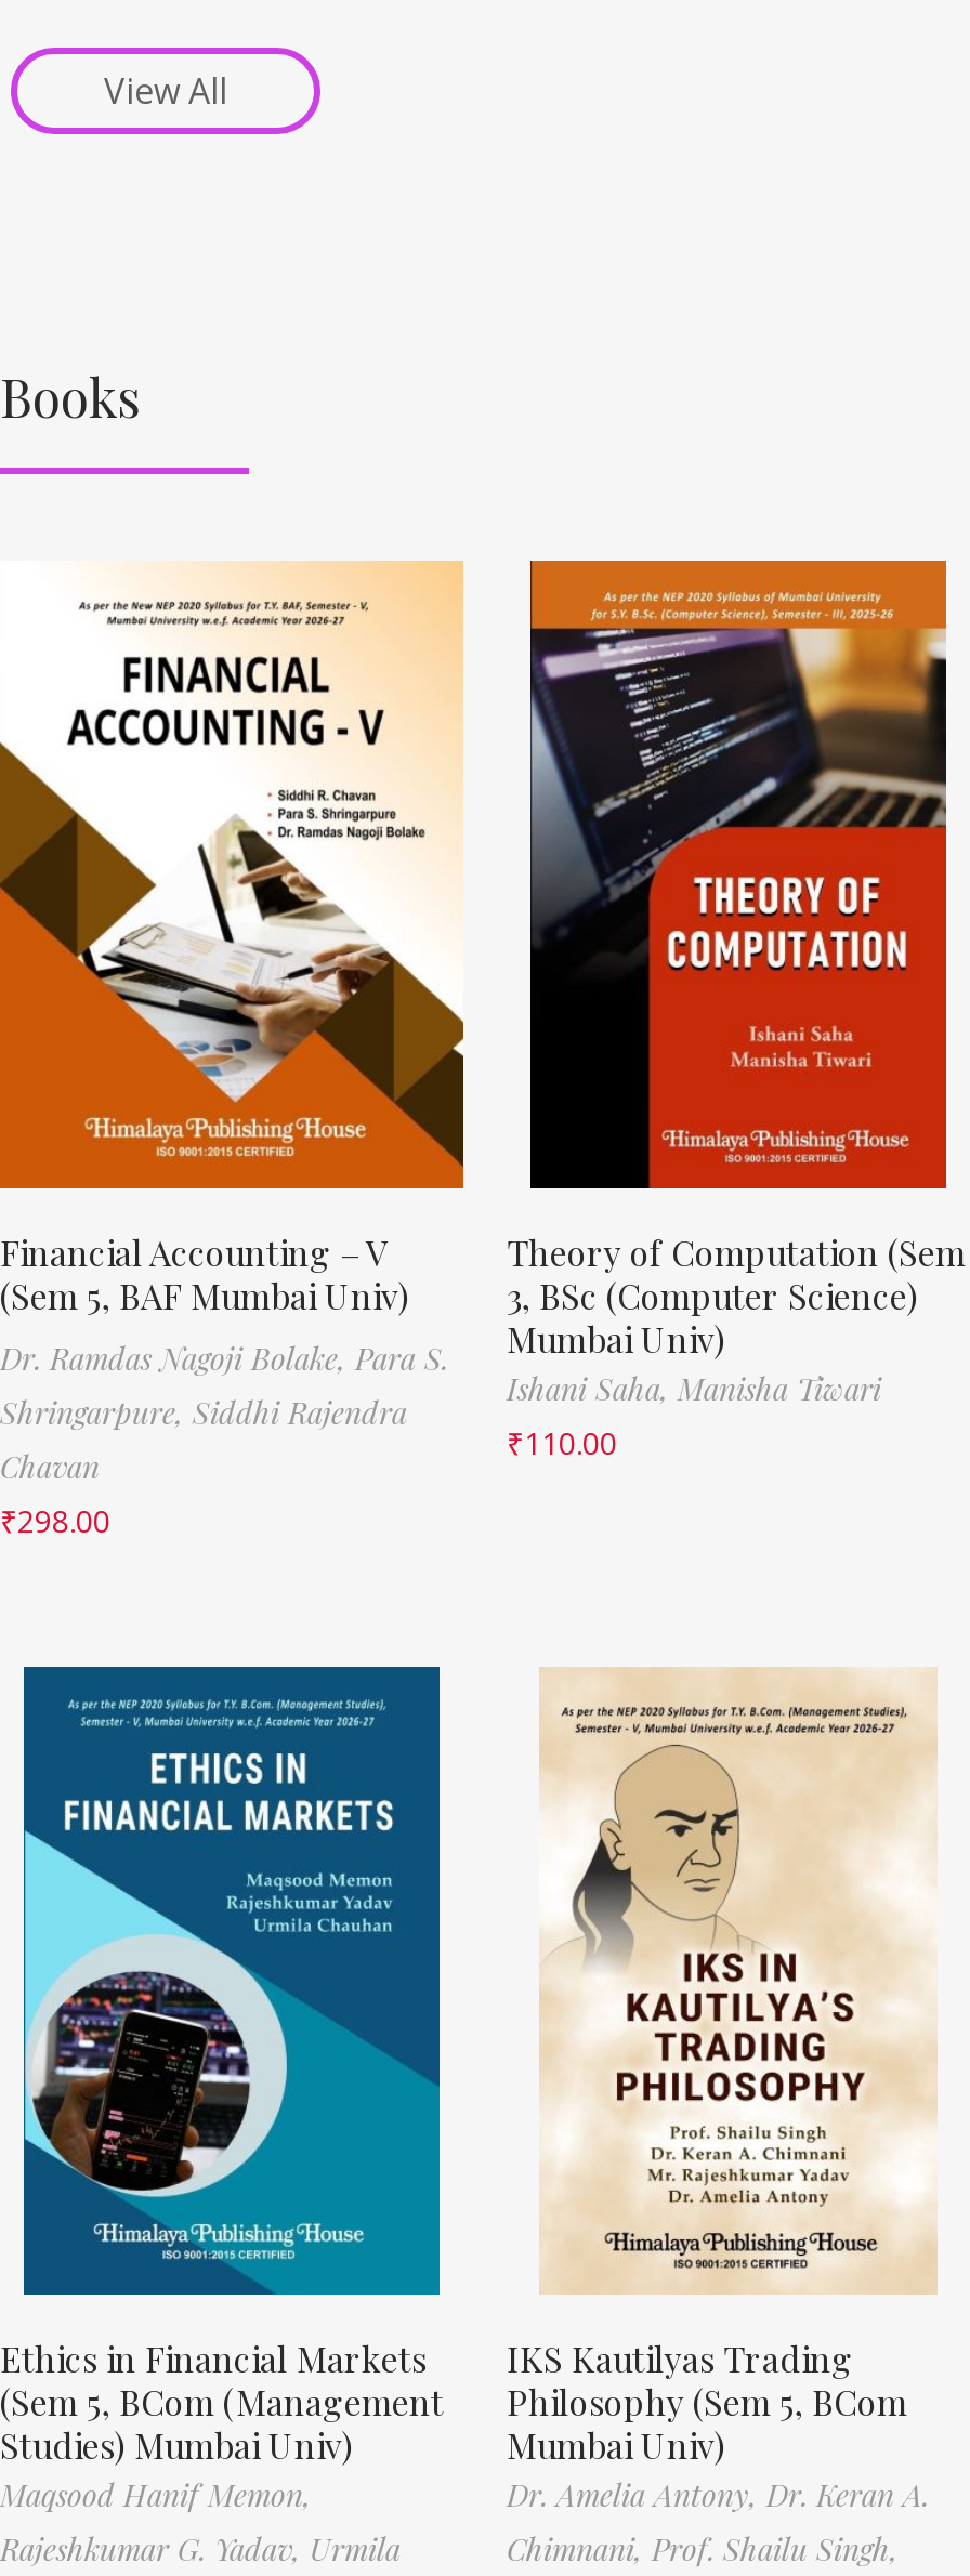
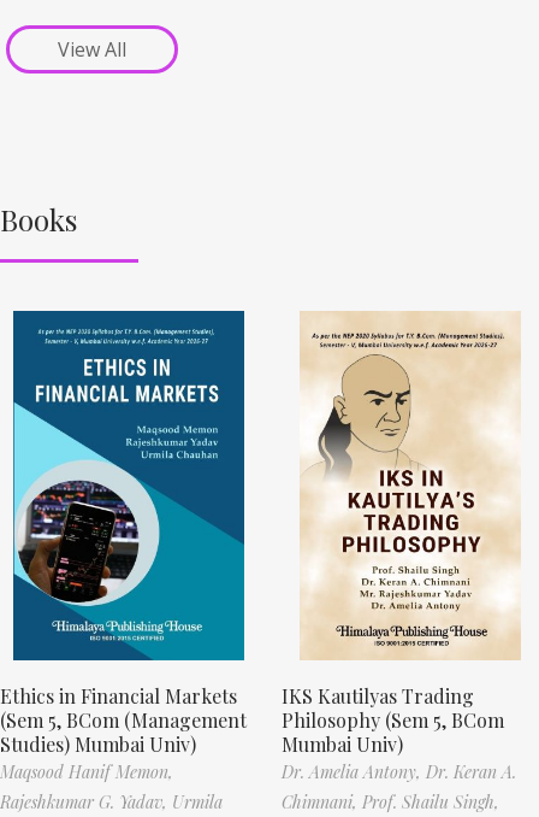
- [image]
- Financial Accounting – V
- (Sem 5, BAF Mumbai Univ)
- Dr. Ramdas Nagoji Bolake, Para S.
- Shringarpure, Siddhi Rajendra
- Chavan
- ₹298.00

- [image]
- Theory of Computation (Sem
- 3, BSc (Computer Science)
- Mumbai Univ)
- Ishani Saha, Manisha Tiwari
- ₹110.00
